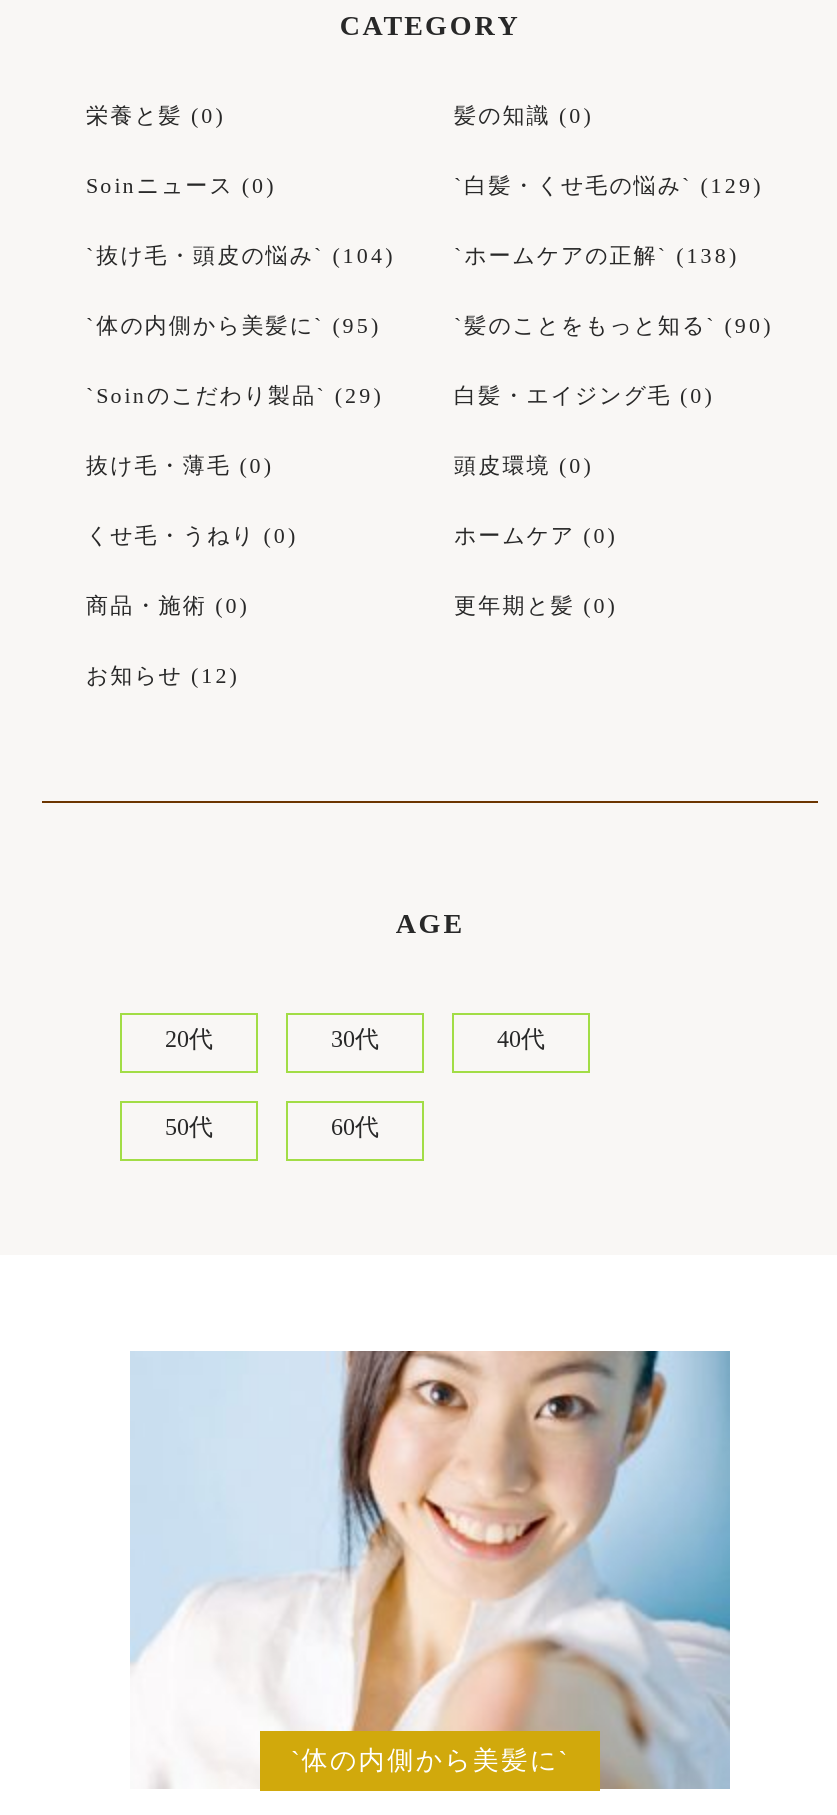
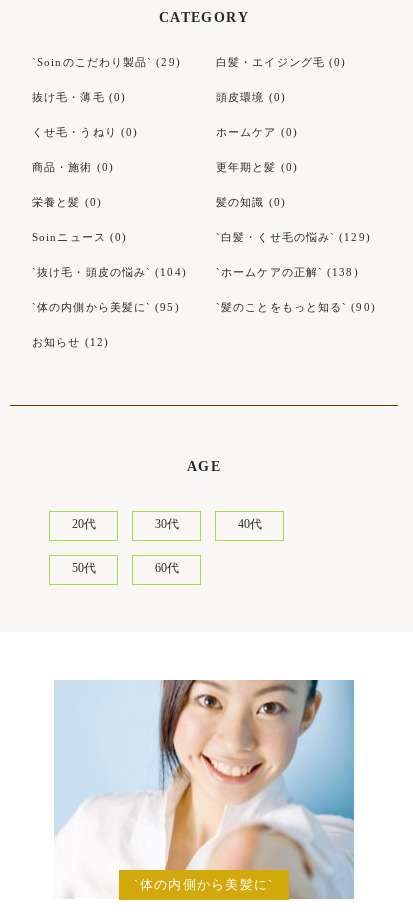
moved down: 栄養と髪 (0) | 髪の知識 (0) | Soinニュース (0) | `白髪・くせ毛の悩み` (129) | `抜け毛・頭皮の悩み` (104) | `ホームケアの正解` (138) | `体の内側から美髪に` (95) | `髪のことをもっと知る` (90)

moved up: `Soinのこだわり製品` (29) | 白髪・エイジング毛 (0) | 抜け毛・薄毛 (0) | 頭皮環境 (0) | くせ毛・うねり (0) | ホームケア (0) | 商品・施術 (0)
